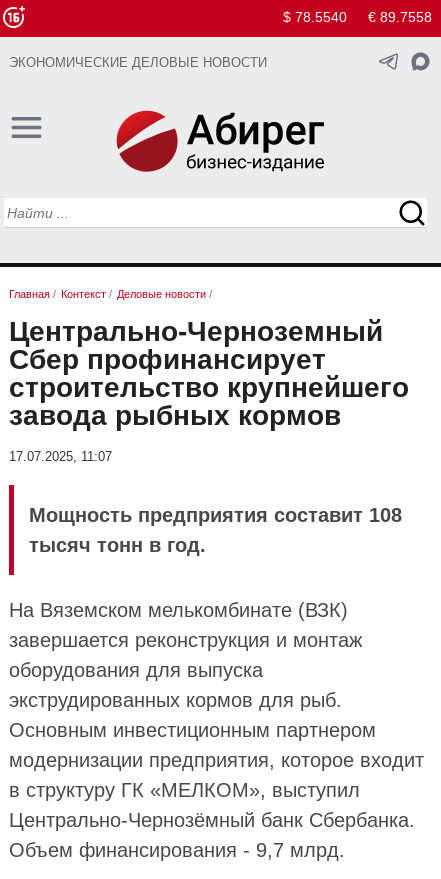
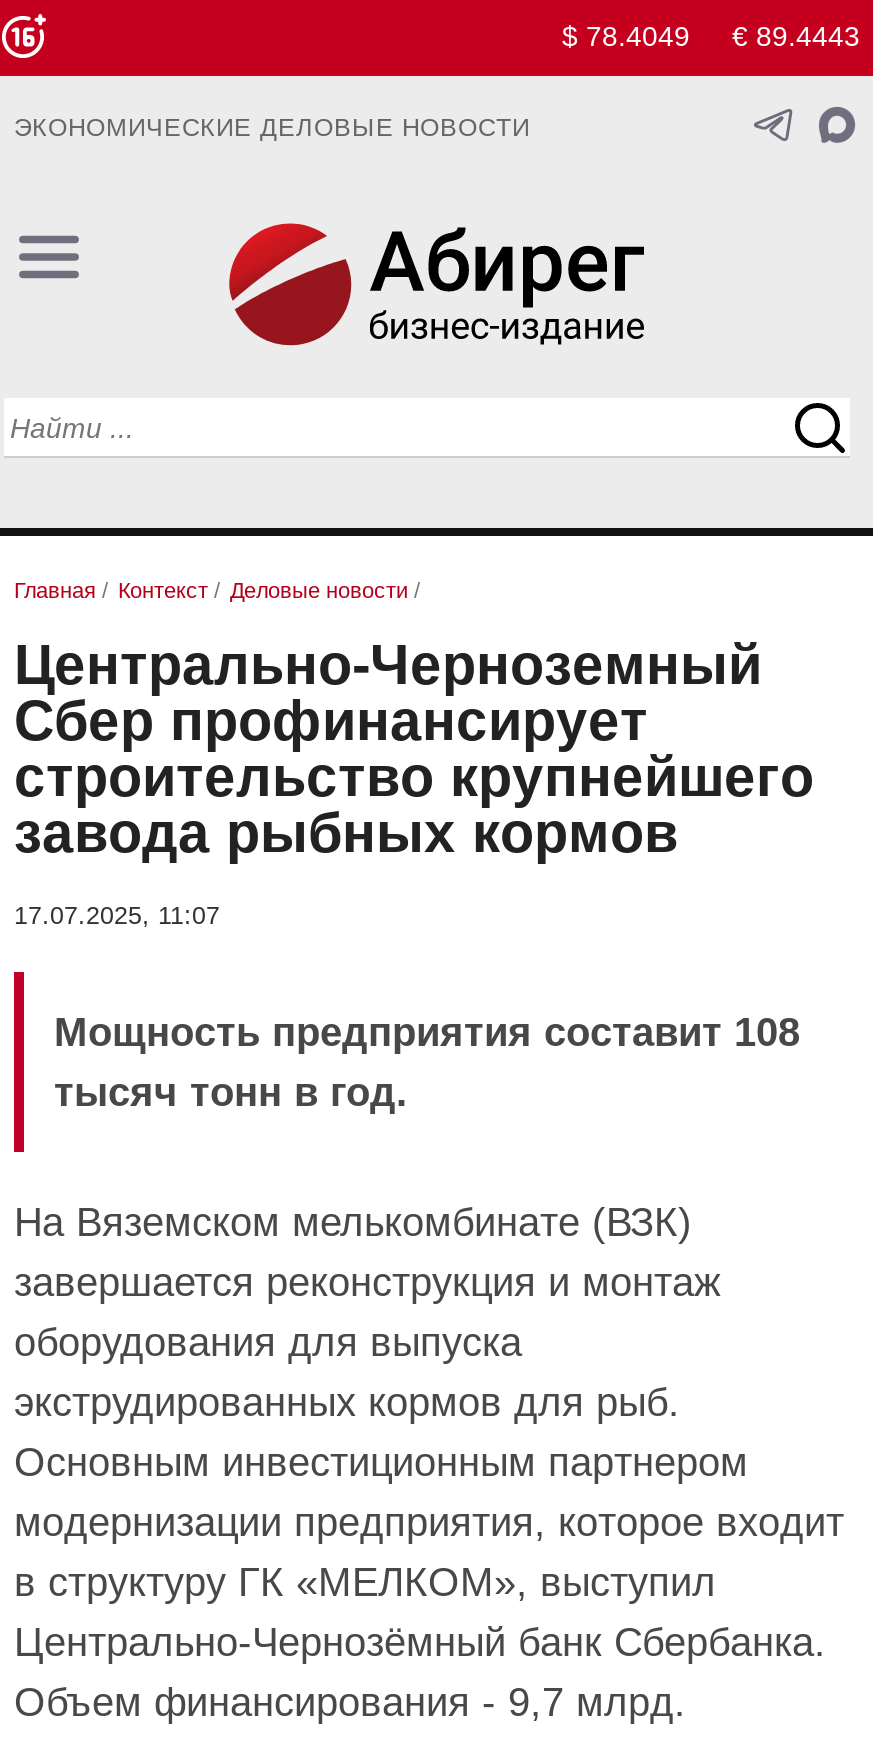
- $ 78.5540
+ $ 78.4049

- € 89.7558
+ € 89.4443
